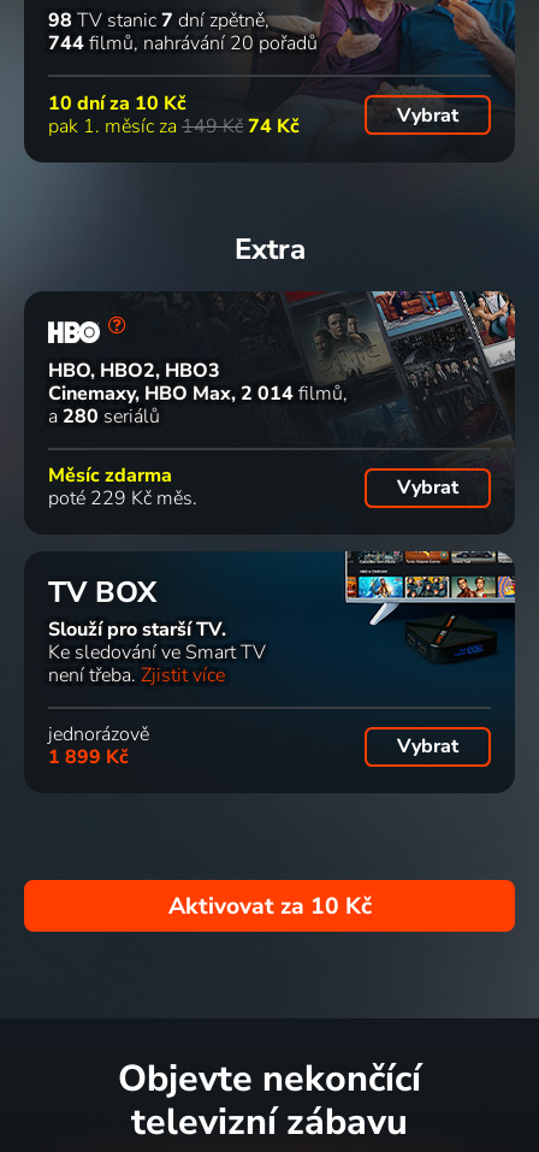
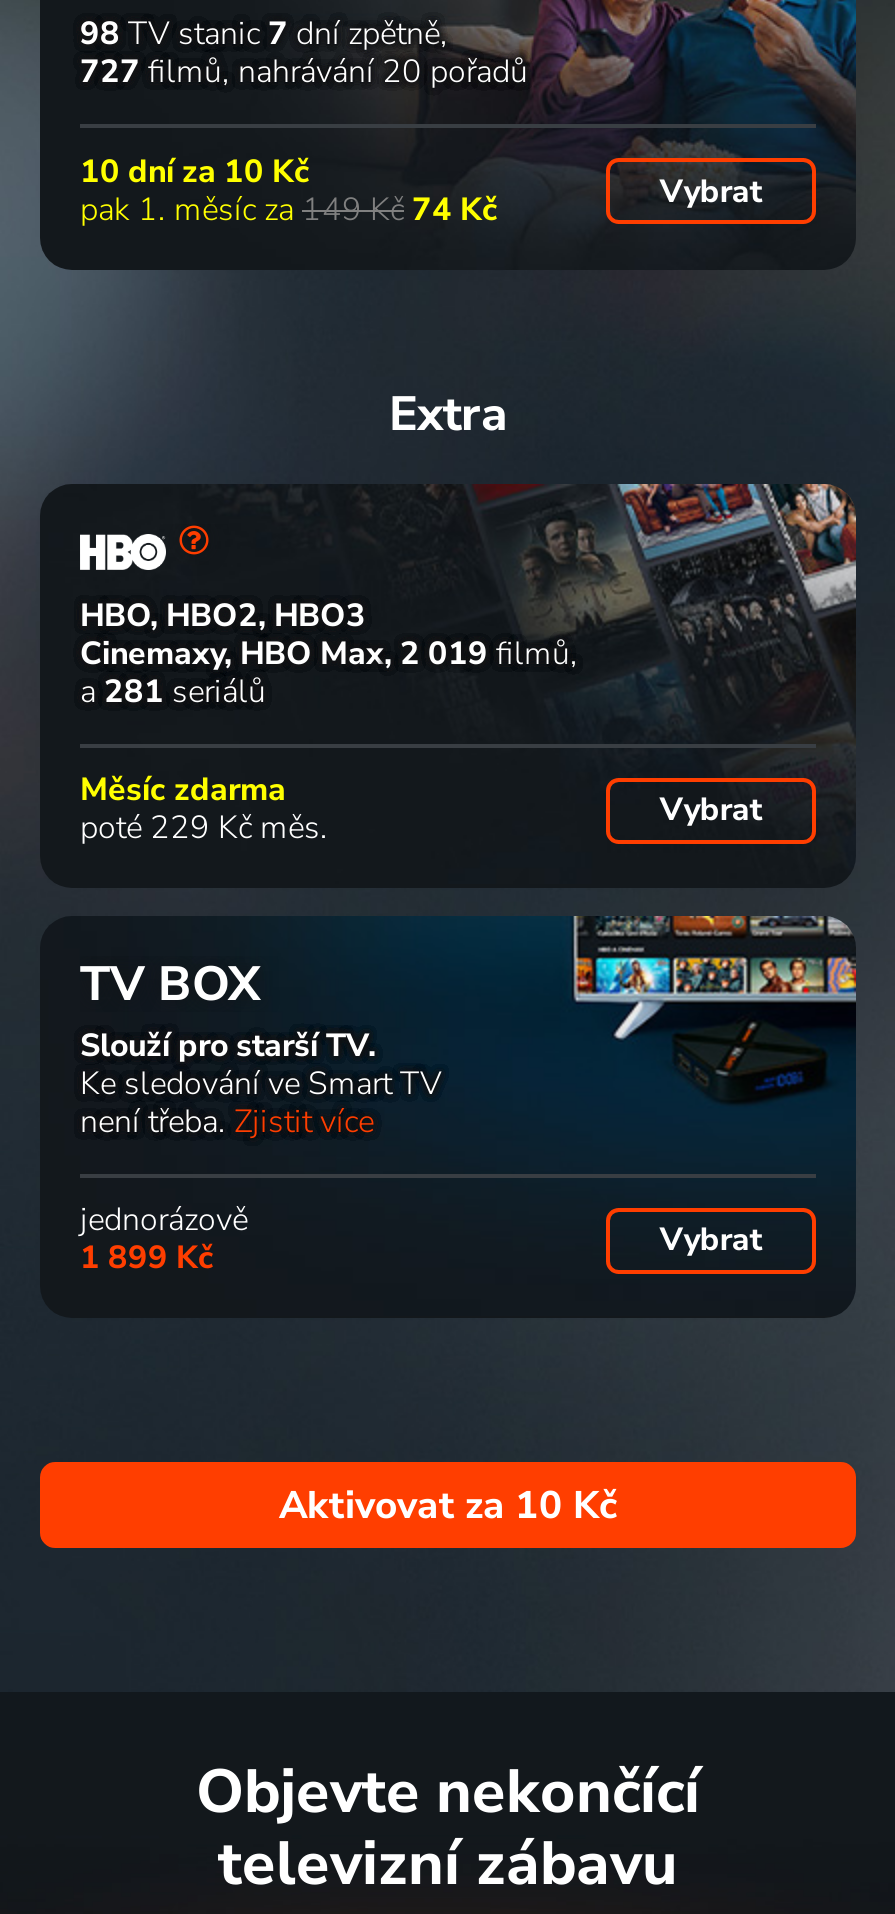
- 744 filmů nahrávání 20 pořadů
+ 727 filmů nahrávání 20 pořadů

- Cinemaxy, HBO Max 2 014 filmů
+ Cinemaxy, HBO Max 2 019 filmů

- a 280 seriálů
+ a 281 seriálů
